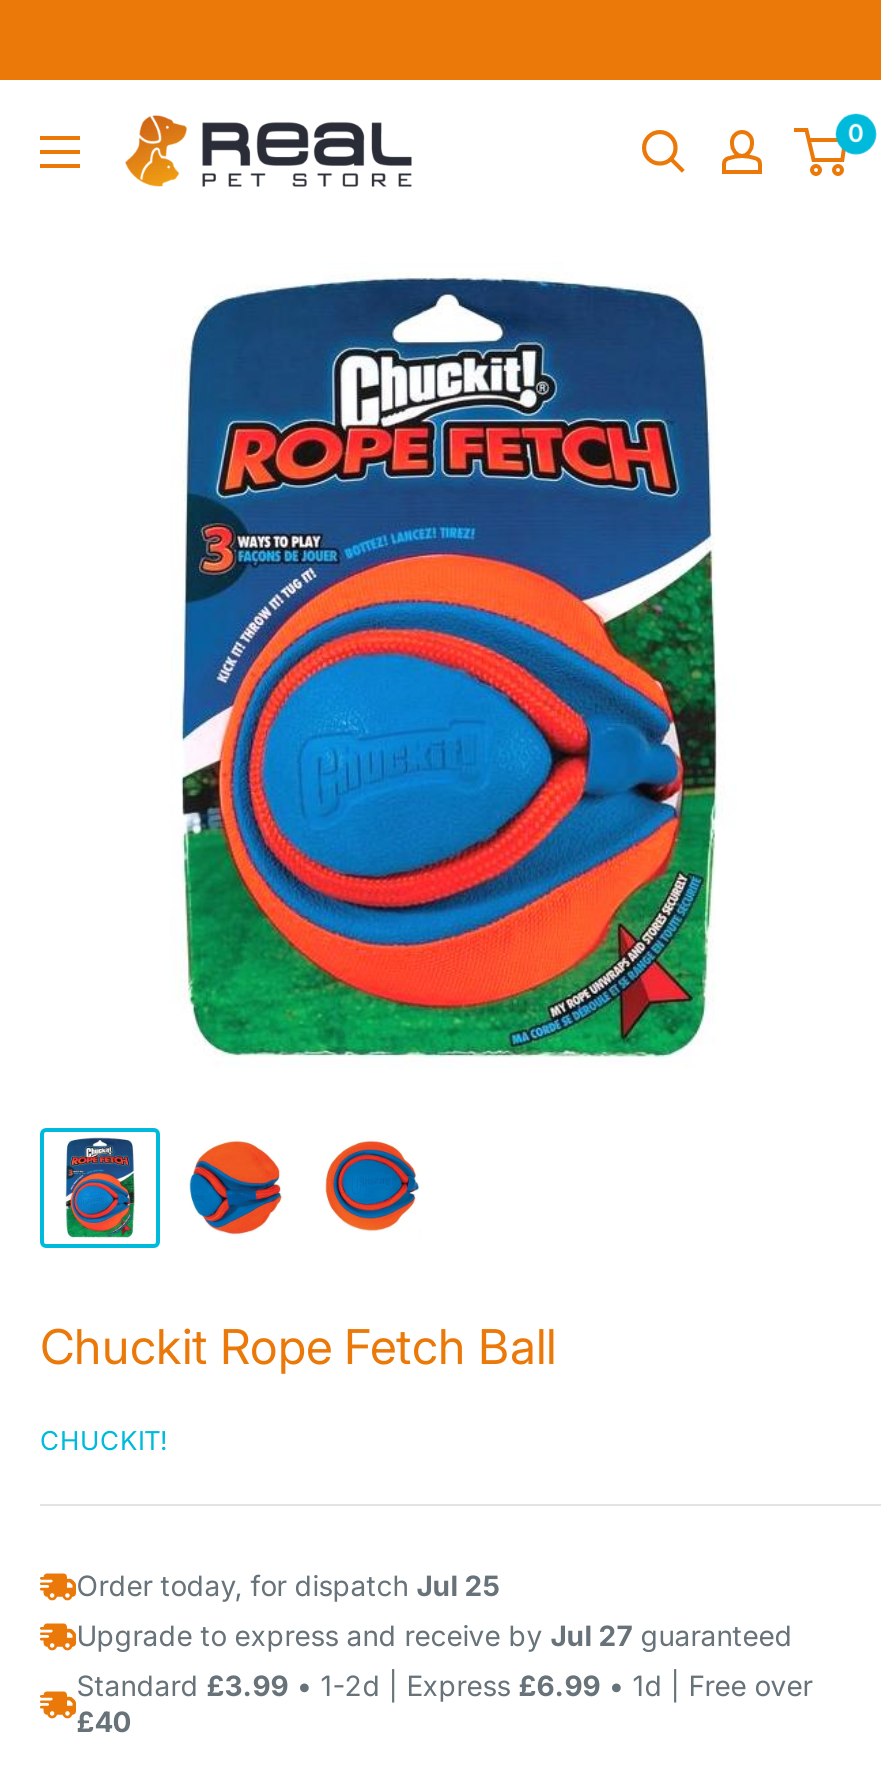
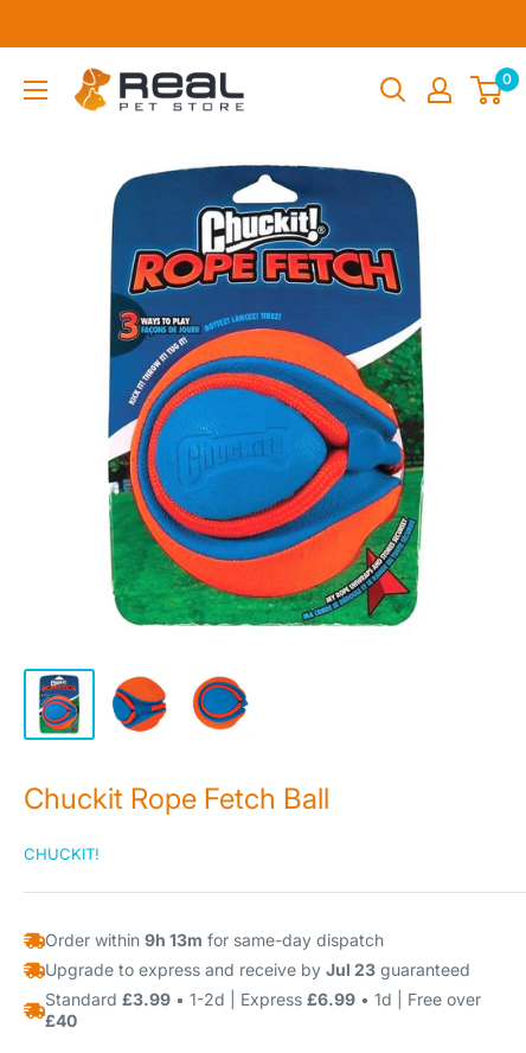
- Order today, for dispatch Jul 25
+ Order within 9h 13m for same-day dispatch

- Upgrade to express and receive by Jul 27 guaranteed
+ Upgrade to express and receive by Jul 23 guaranteed
